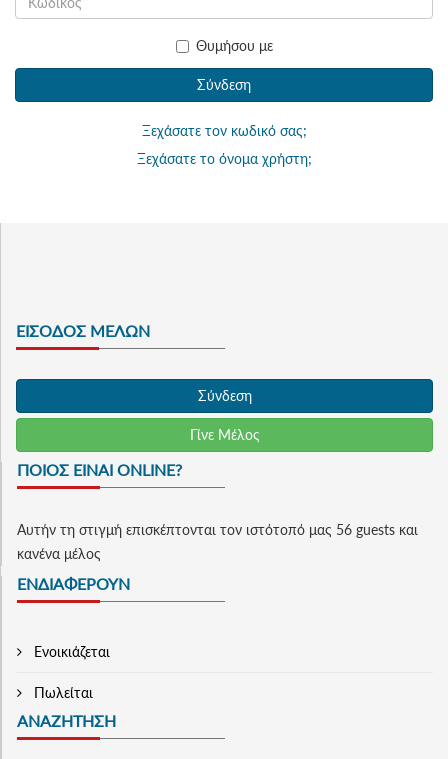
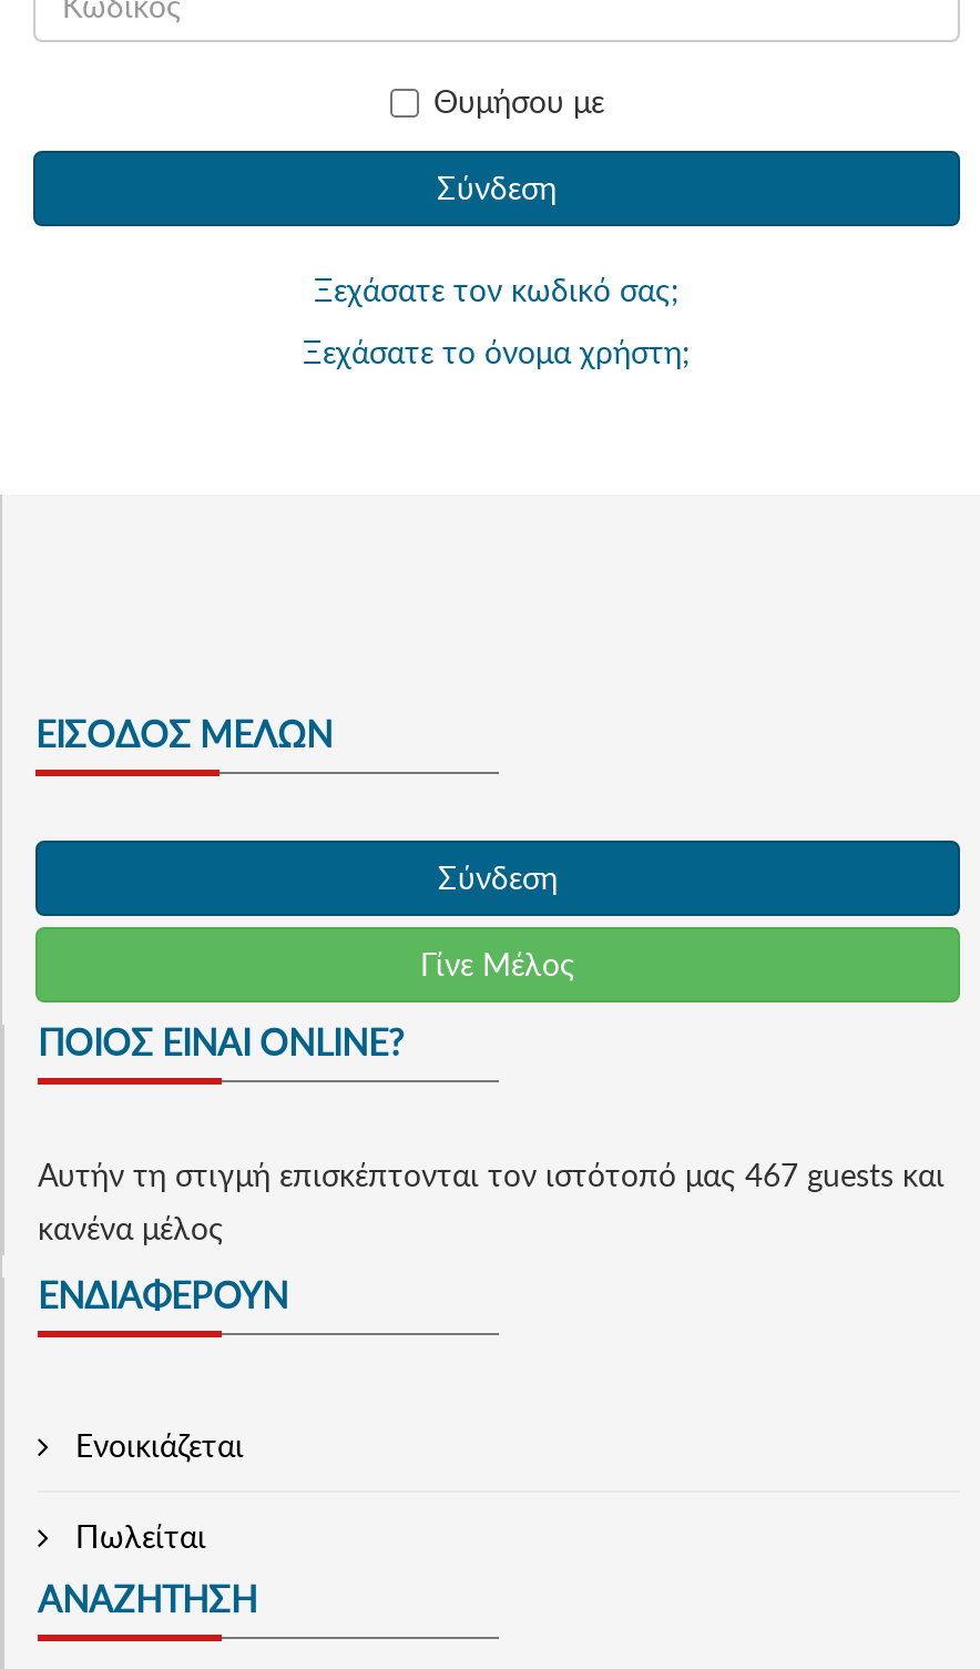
- Αυτήν τη στιγμή επισκέπτονται τον ιστότοπό μας 56 guests και
+ Αυτήν τη στιγμή επισκέπτονται τον ιστότοπό μας 467 guests και
